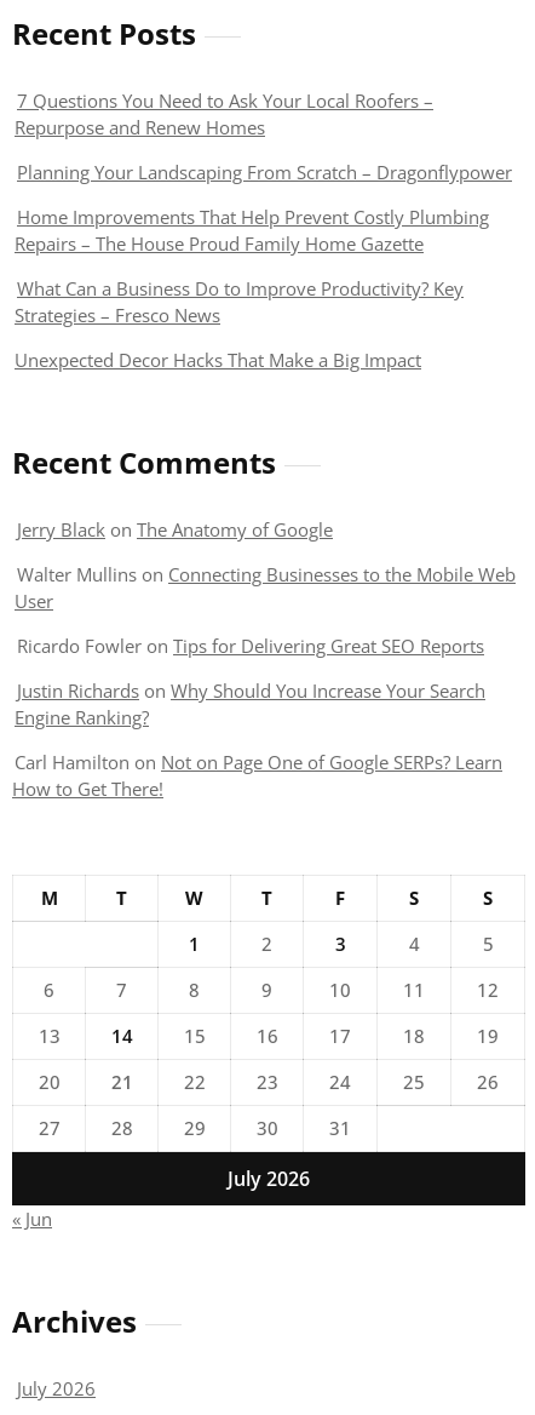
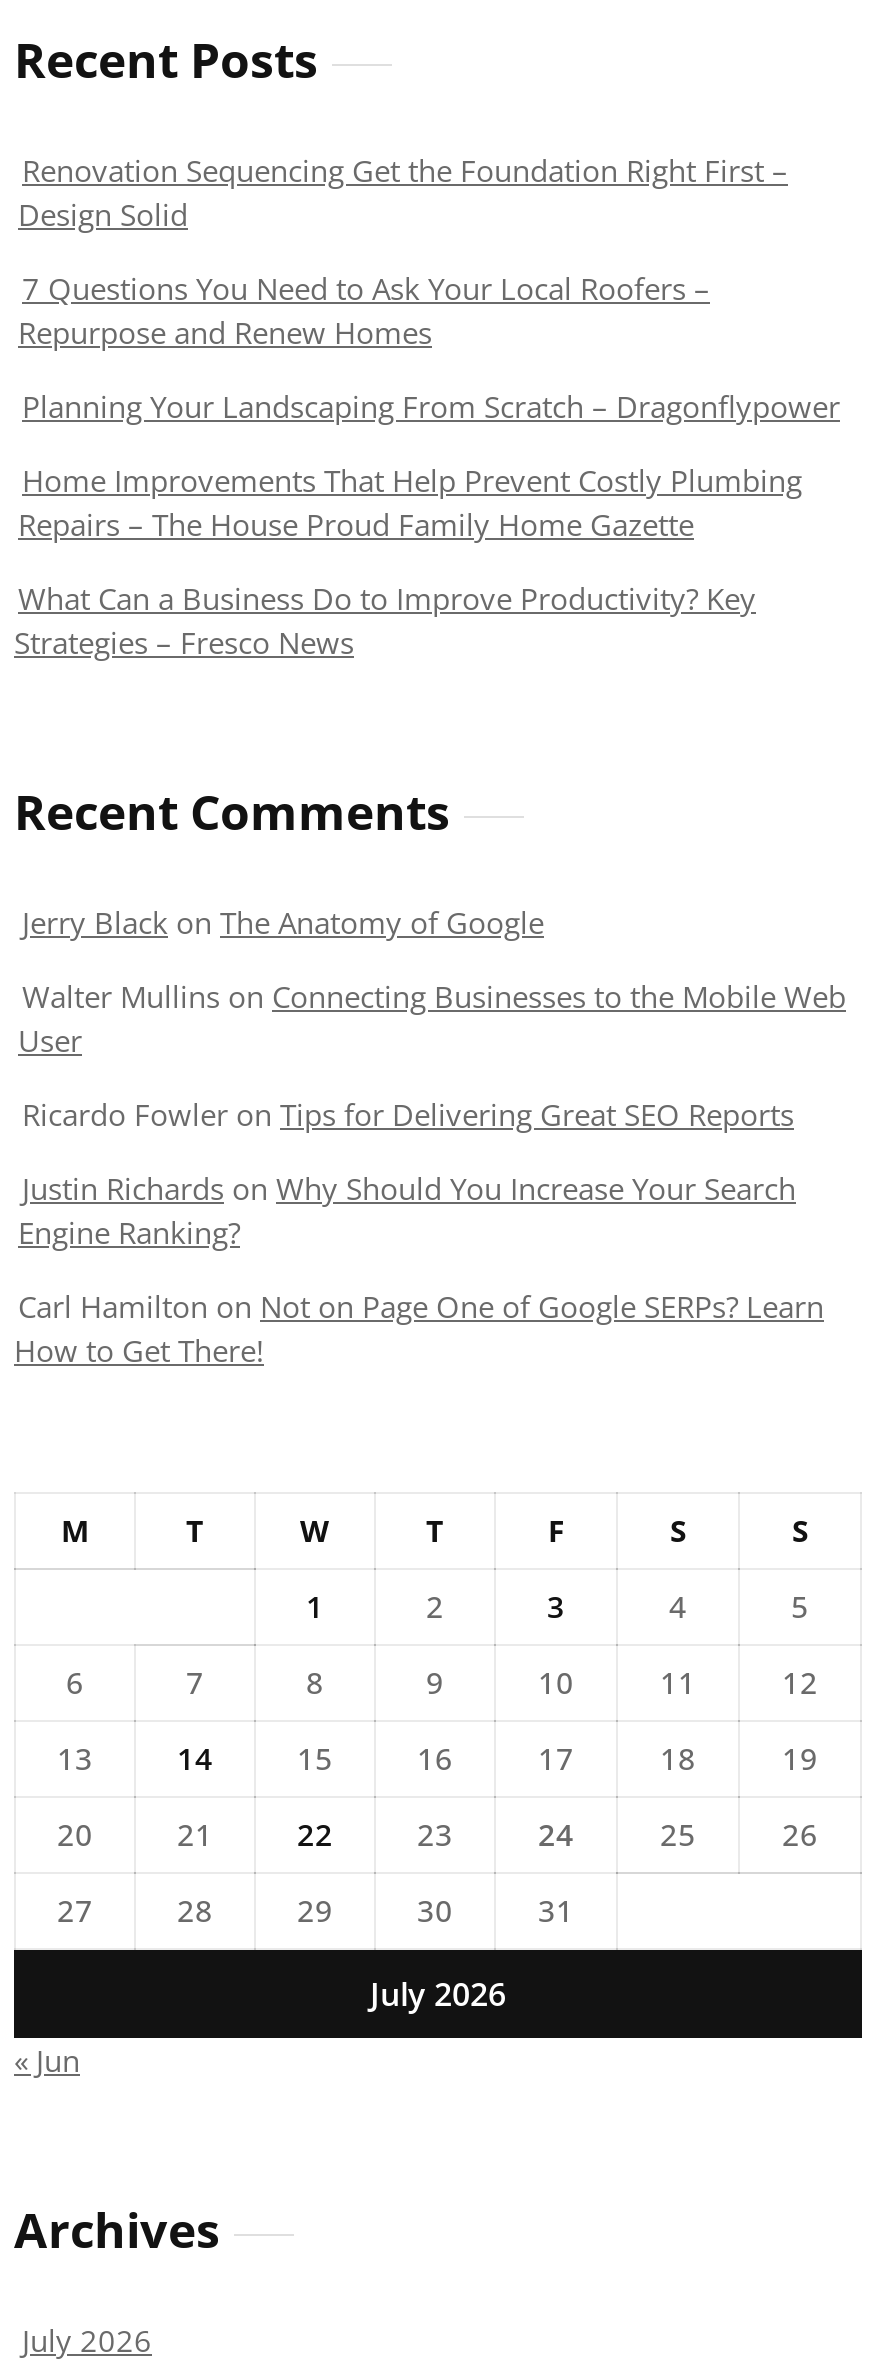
+ Renovation Sequencing Get the Foundation Right First –
+ Design Solid

moved down: 7 Questions You Need to Ask Your Local Roofers – | Repurpose and Renew Homes | Planning Your Landscaping From Scratch – Dragonflypower | Home Improvements That Help Prevent Costly Plumbing | Repairs – The House Proud Family Home Gazette | What Can a Business Do to Improve Productivity? Key | Strategies – Fresco News

- Unexpected Decor Hacks That Make a Big Impact
